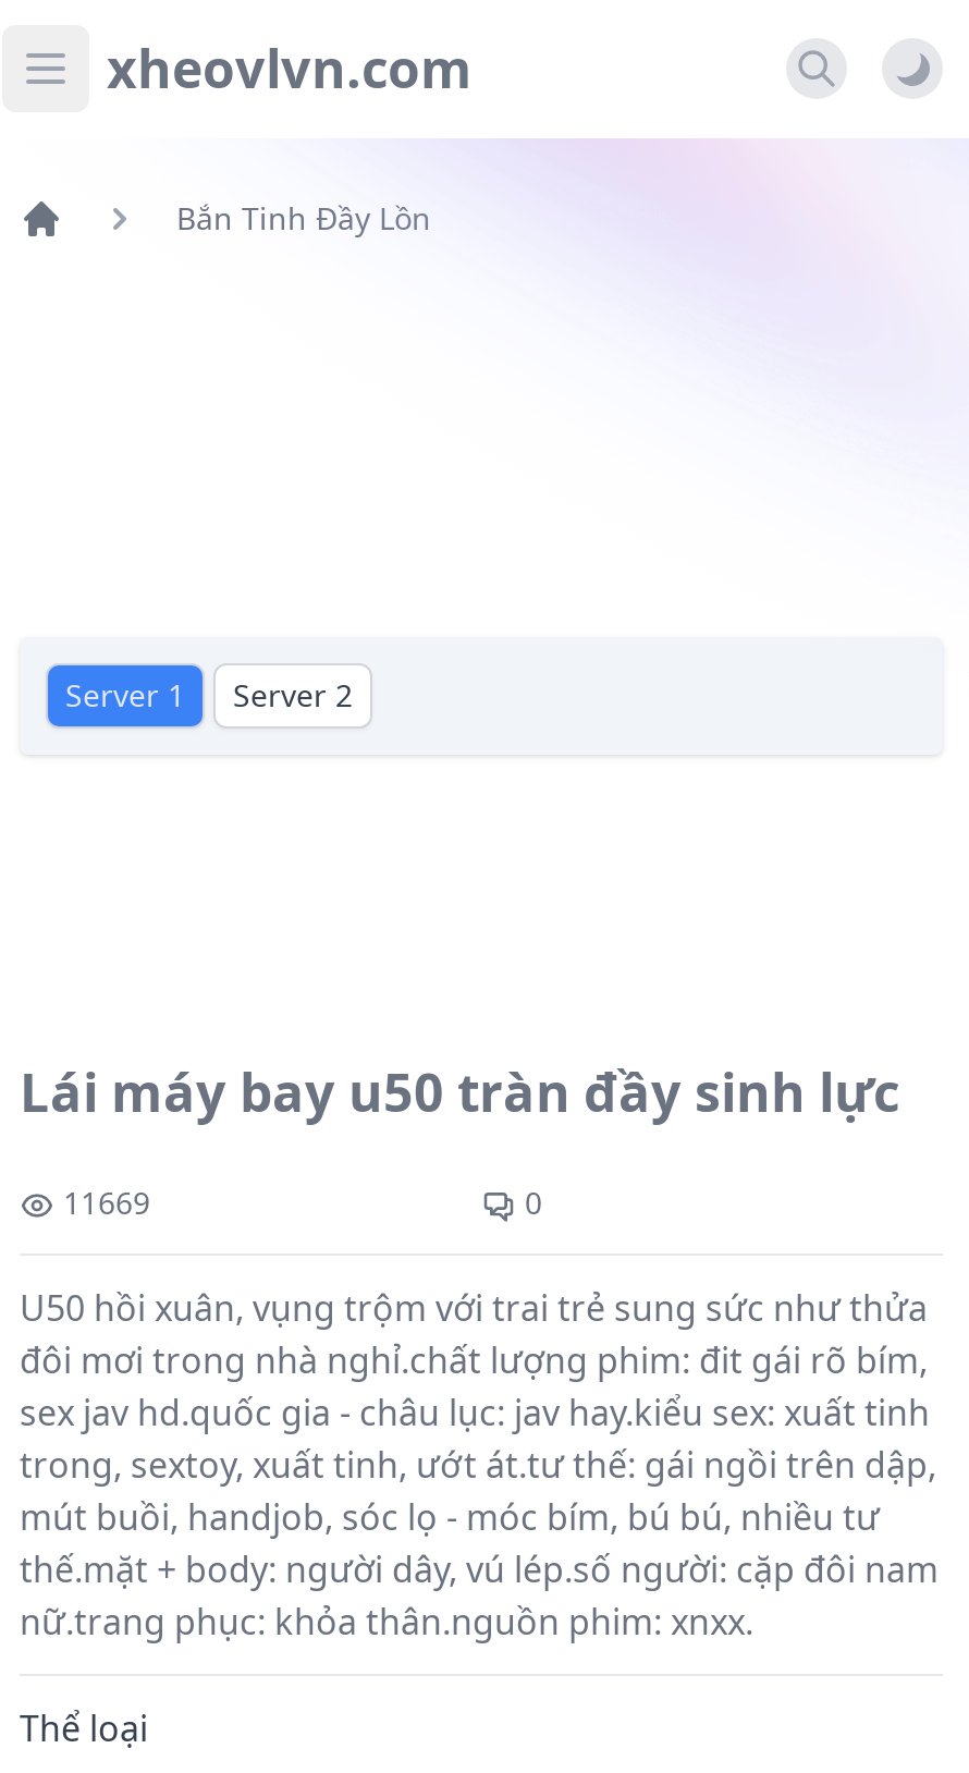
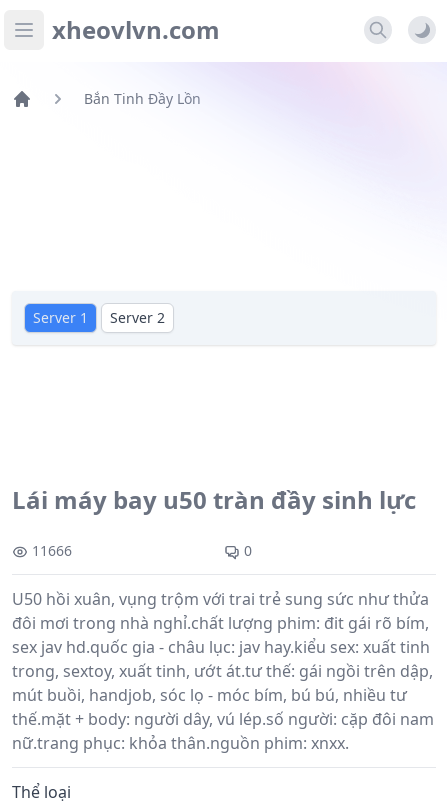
- 11669
+ 11666
